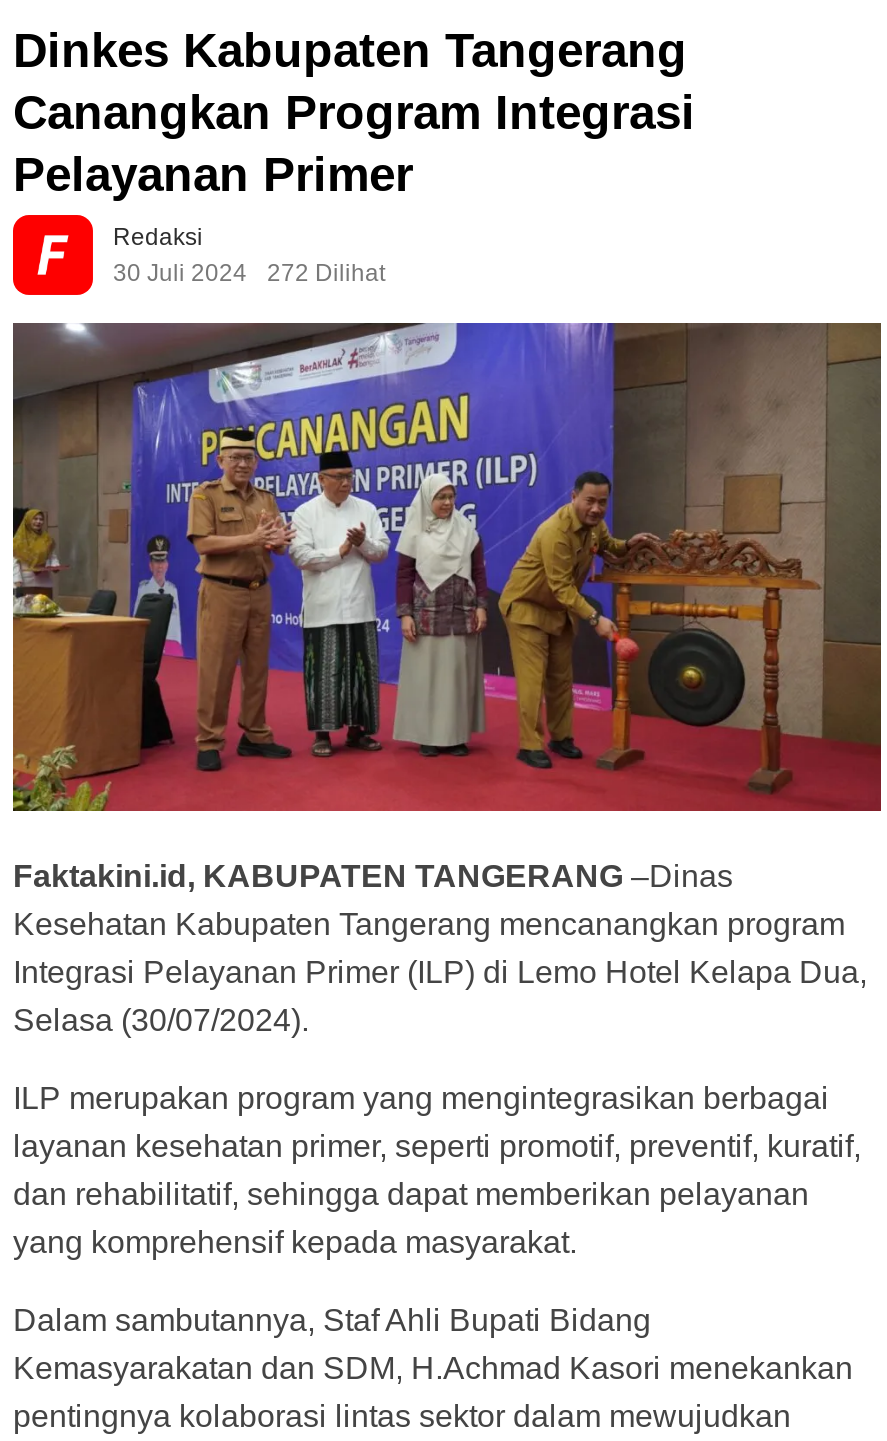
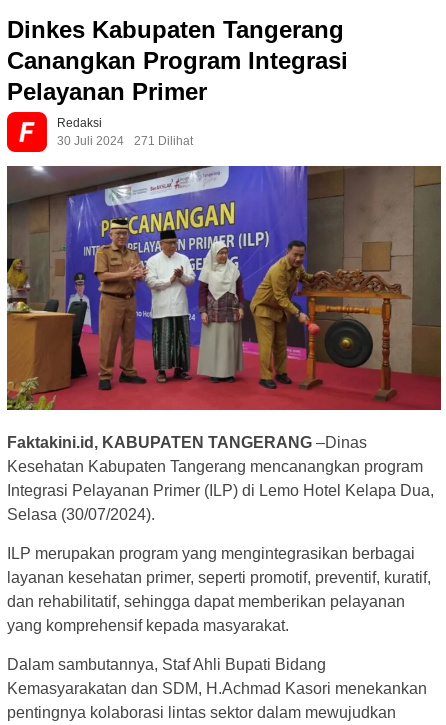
- 30 Juli 2024 272 Dilihat
+ 30 Juli 2024 271 Dilihat
